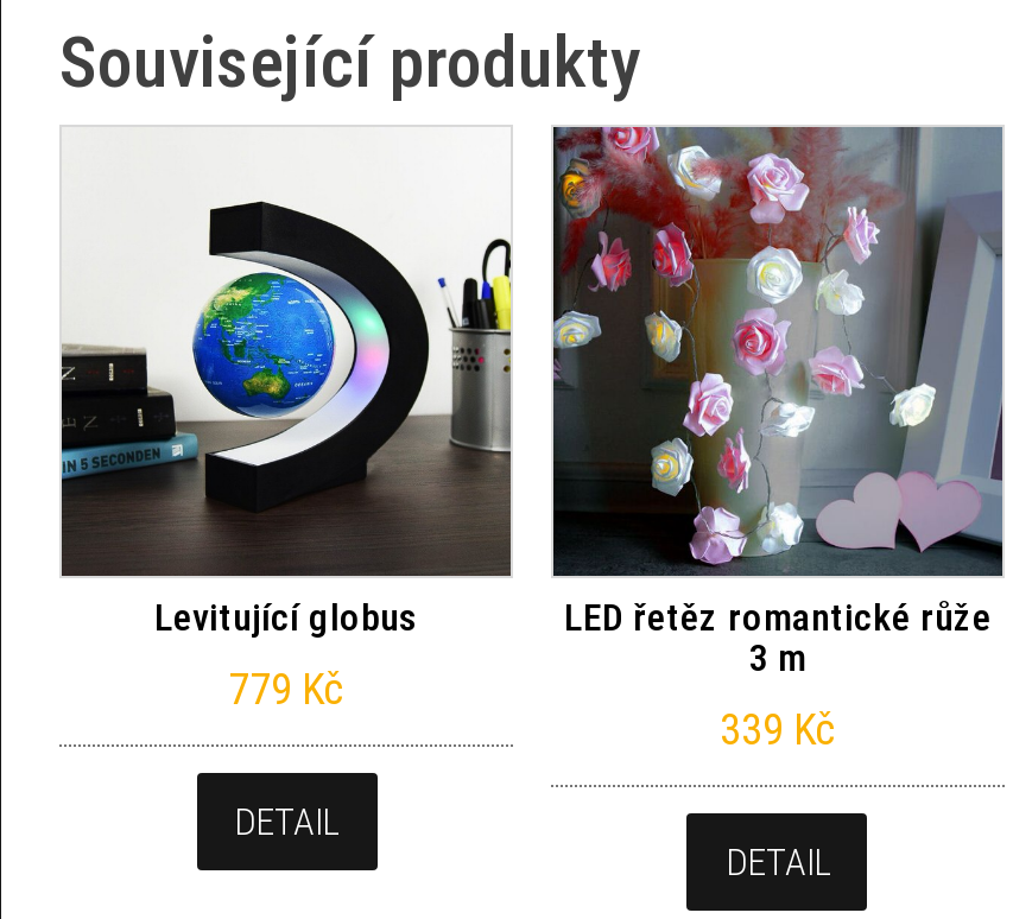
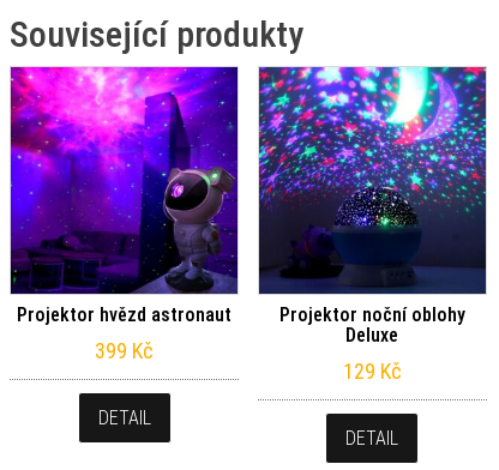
- [image]
- Levitující globus
+ [image]
+ Projektor hvězd astronaut

- [image]
- LED řetěz romantické růže
- 3 m
+ [image]
+ Projektor noční oblohy
+ Deluxe

- 779 Kč
+ 399 Kč

- 339 Kč
+ 129 Kč
